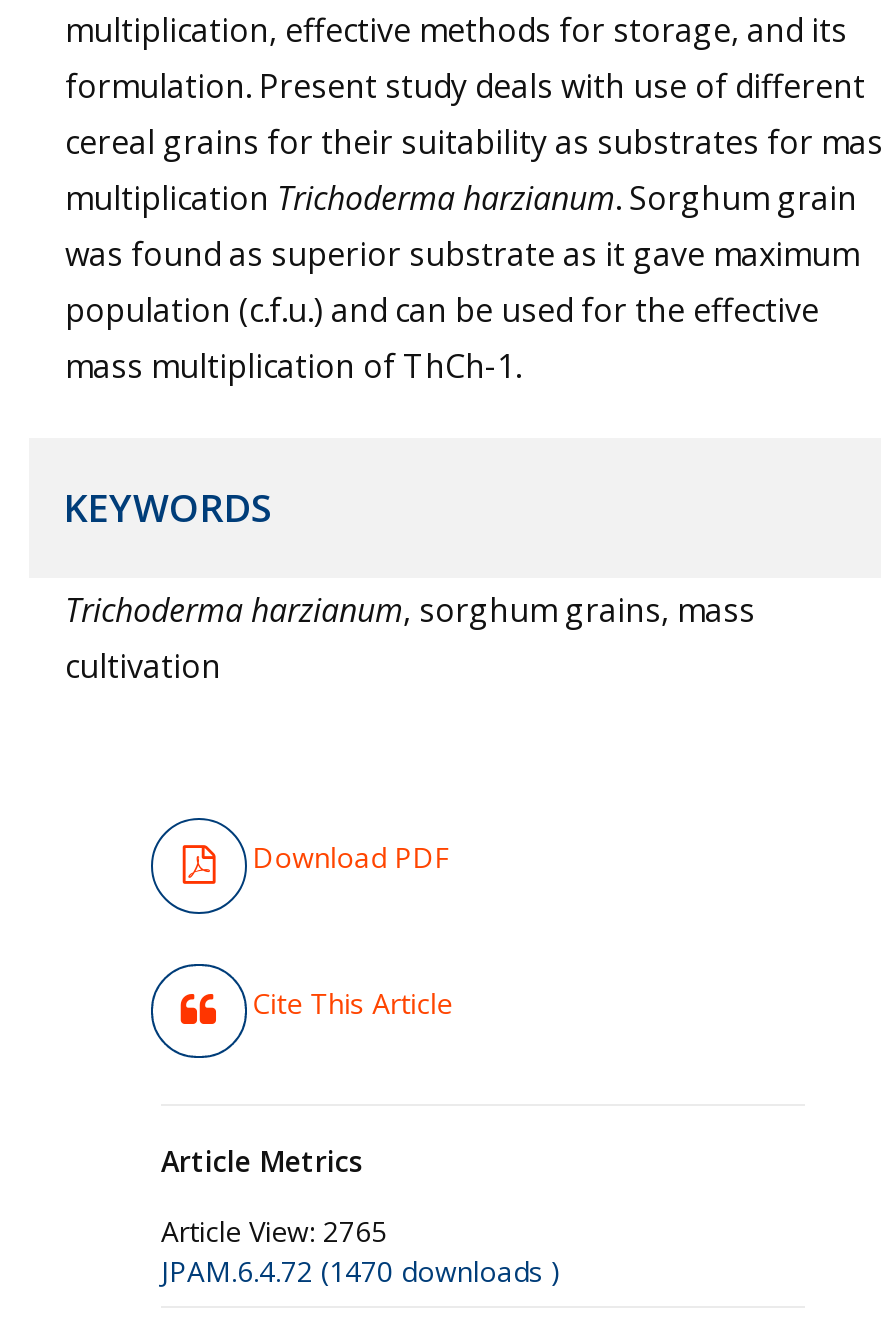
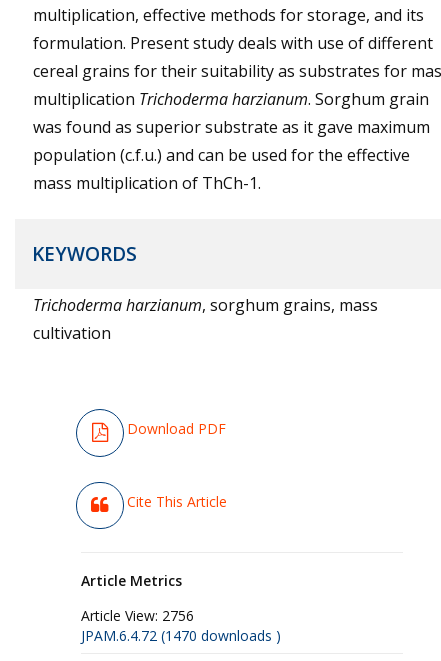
- Article View: 2765
+ Article View: 2756
